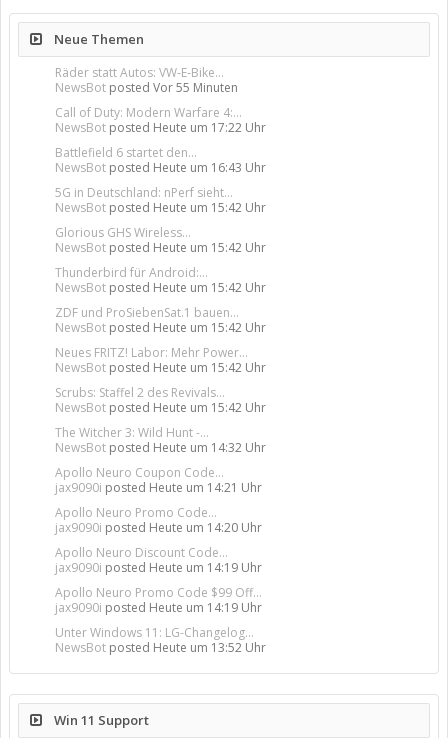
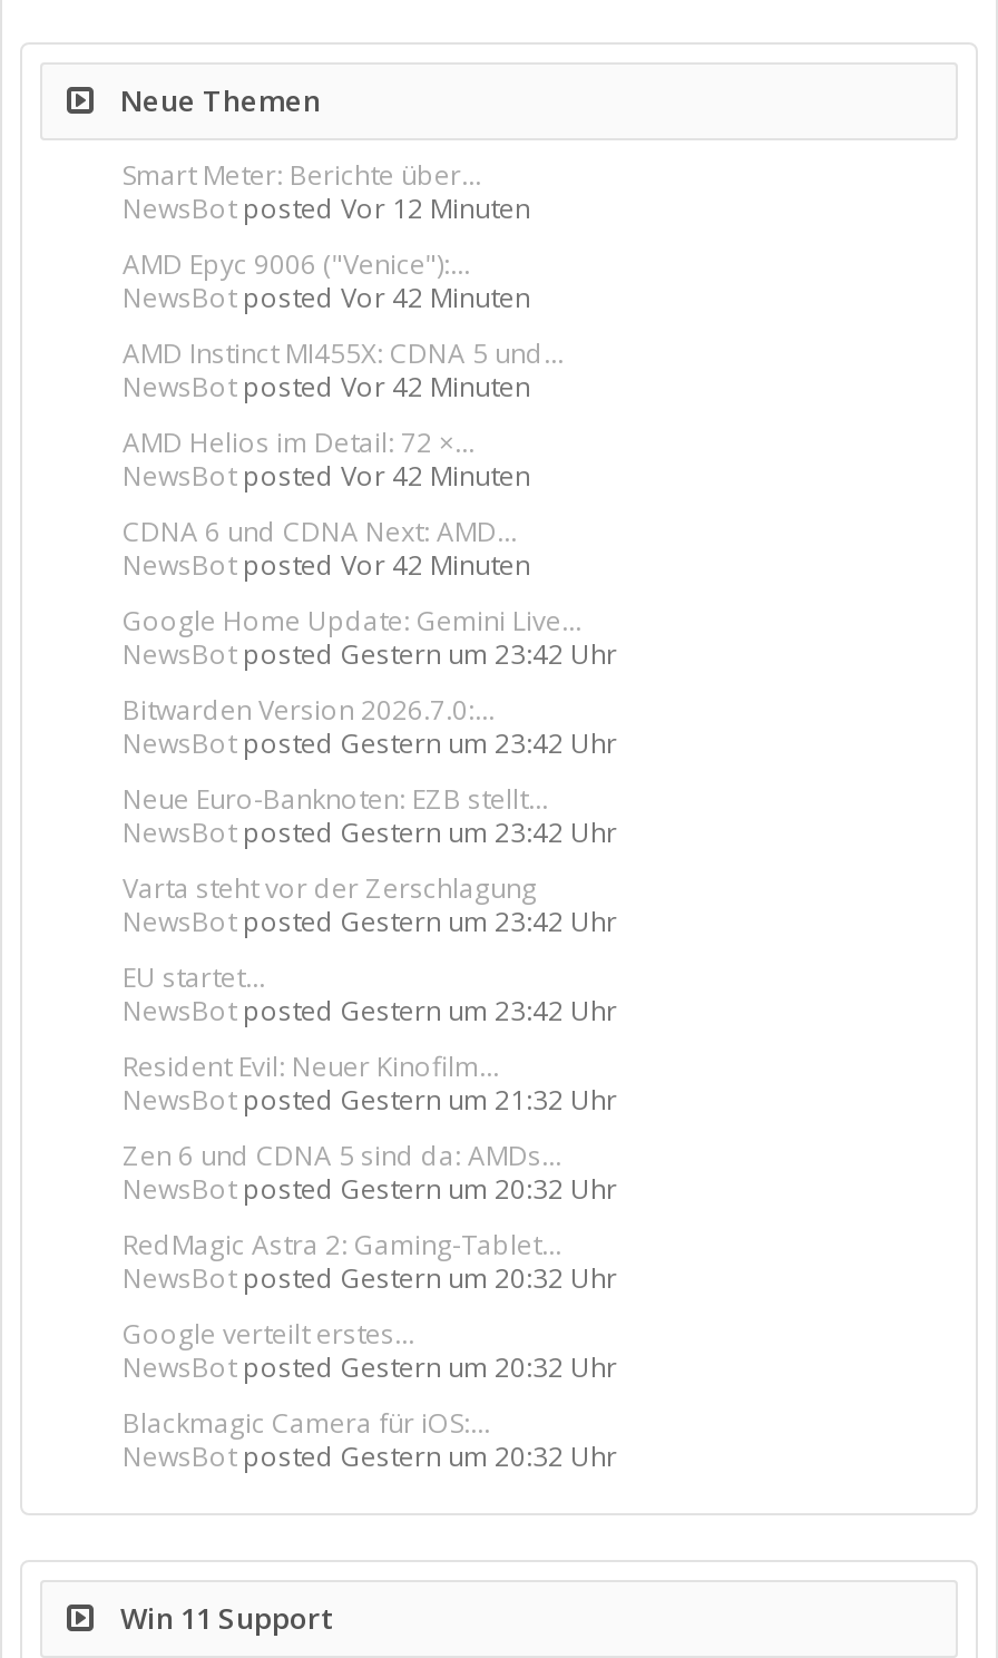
- Räder statt Autos: VW‑E‑Bike...
- NewsBot posted Vor 55 Minuten
+ Smart Meter: Berichte über...
+ NewsBot posted Vor 12 Minuten

- Call of Duty: Modern Warfare 4:...
- NewsBot posted Heute um 17:22 Uhr
+ AMD Epyc 9006 ("Venice"):...
+ NewsBot posted Vor 42 Minuten

- Battlefield 6 startet den...
- NewsBot posted Heute um 16:43 Uhr
+ AMD Instinct MI455X: CDNA 5 und...
+ NewsBot posted Vor 42 Minuten

- 5G in Deutschland: nPerf sieht...
- NewsBot posted Heute um 15:42 Uhr
+ AMD Helios im Detail: 72 ×...
+ NewsBot posted Vor 42 Minuten

- Glorious GHS Wireless...
- NewsBot posted Heute um 15:42 Uhr
+ CDNA 6 und CDNA Next: AMD...
+ NewsBot posted Vor 42 Minuten

- Thunderbird für Android:...
- NewsBot posted Heute um 15:42 Uhr
+ Google Home Update: Gemini Live...
+ NewsBot posted Gestern um 23:42 Uhr

- ZDF und ProSiebenSat.1 bauen...
- NewsBot posted Heute um 15:42 Uhr
+ Bitwarden Version 2026.7.0:...
+ NewsBot posted Gestern um 23:42 Uhr

- Neues FRITZ! Labor: Mehr Power...
- NewsBot posted Heute um 15:42 Uhr
+ Neue Euro-Banknoten: EZB stellt...
+ NewsBot posted Gestern um 23:42 Uhr

- Scrubs: Staffel 2 des Revivals...
- NewsBot posted Heute um 15:42 Uhr
+ Varta steht vor der Zerschlagung
+ NewsBot posted Gestern um 23:42 Uhr

- The Witcher 3: Wild Hunt -...
- NewsBot posted Heute um 14:32 Uhr
+ EU startet...
+ NewsBot posted Gestern um 23:42 Uhr

- Apollo Neuro Coupon Code...
- jax9090i posted Heute um 14:21 Uhr
+ Resident Evil: Neuer Kinofilm...
+ NewsBot posted Gestern um 21:32 Uhr

- Apollo Neuro Promo Code...
- jax9090i posted Heute um 14:20 Uhr
+ Zen 6 und CDNA 5 sind da: AMDs...
+ NewsBot posted Gestern um 20:32 Uhr

- Apollo Neuro Discount Code...
- jax9090i posted Heute um 14:19 Uhr
+ RedMagic Astra 2: Gaming-Tablet...
+ NewsBot posted Gestern um 20:32 Uhr

- Apollo Neuro Promo Code $99 Off...
- jax9090i posted Heute um 14:19 Uhr
+ Google verteilt erstes...
+ NewsBot posted Gestern um 20:32 Uhr

- Unter Windows 11: LG-Changelog...
- NewsBotposted Heute um 13:52 Uhr
+ Blackmagic Camera für iOS:...
+ NewsBotposted Gestern um 20:32 Uhr
